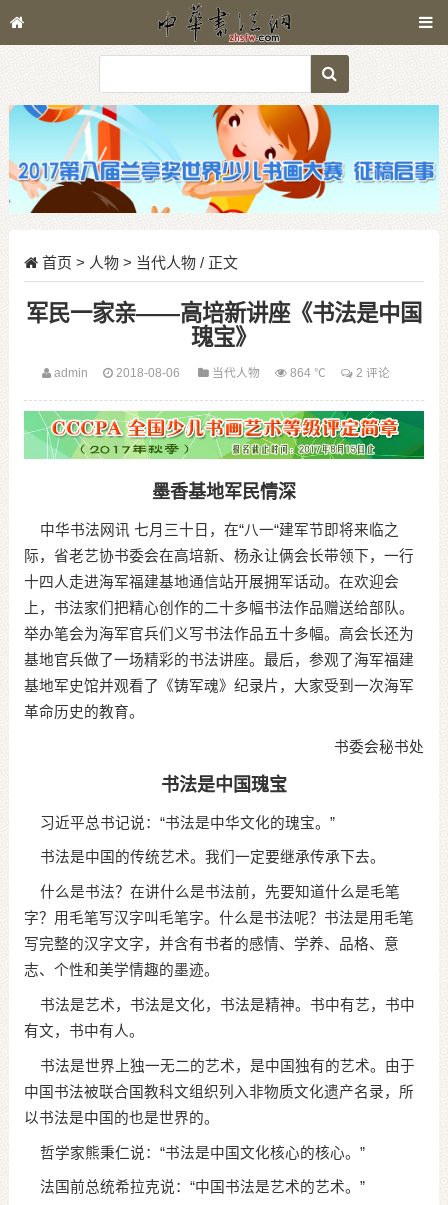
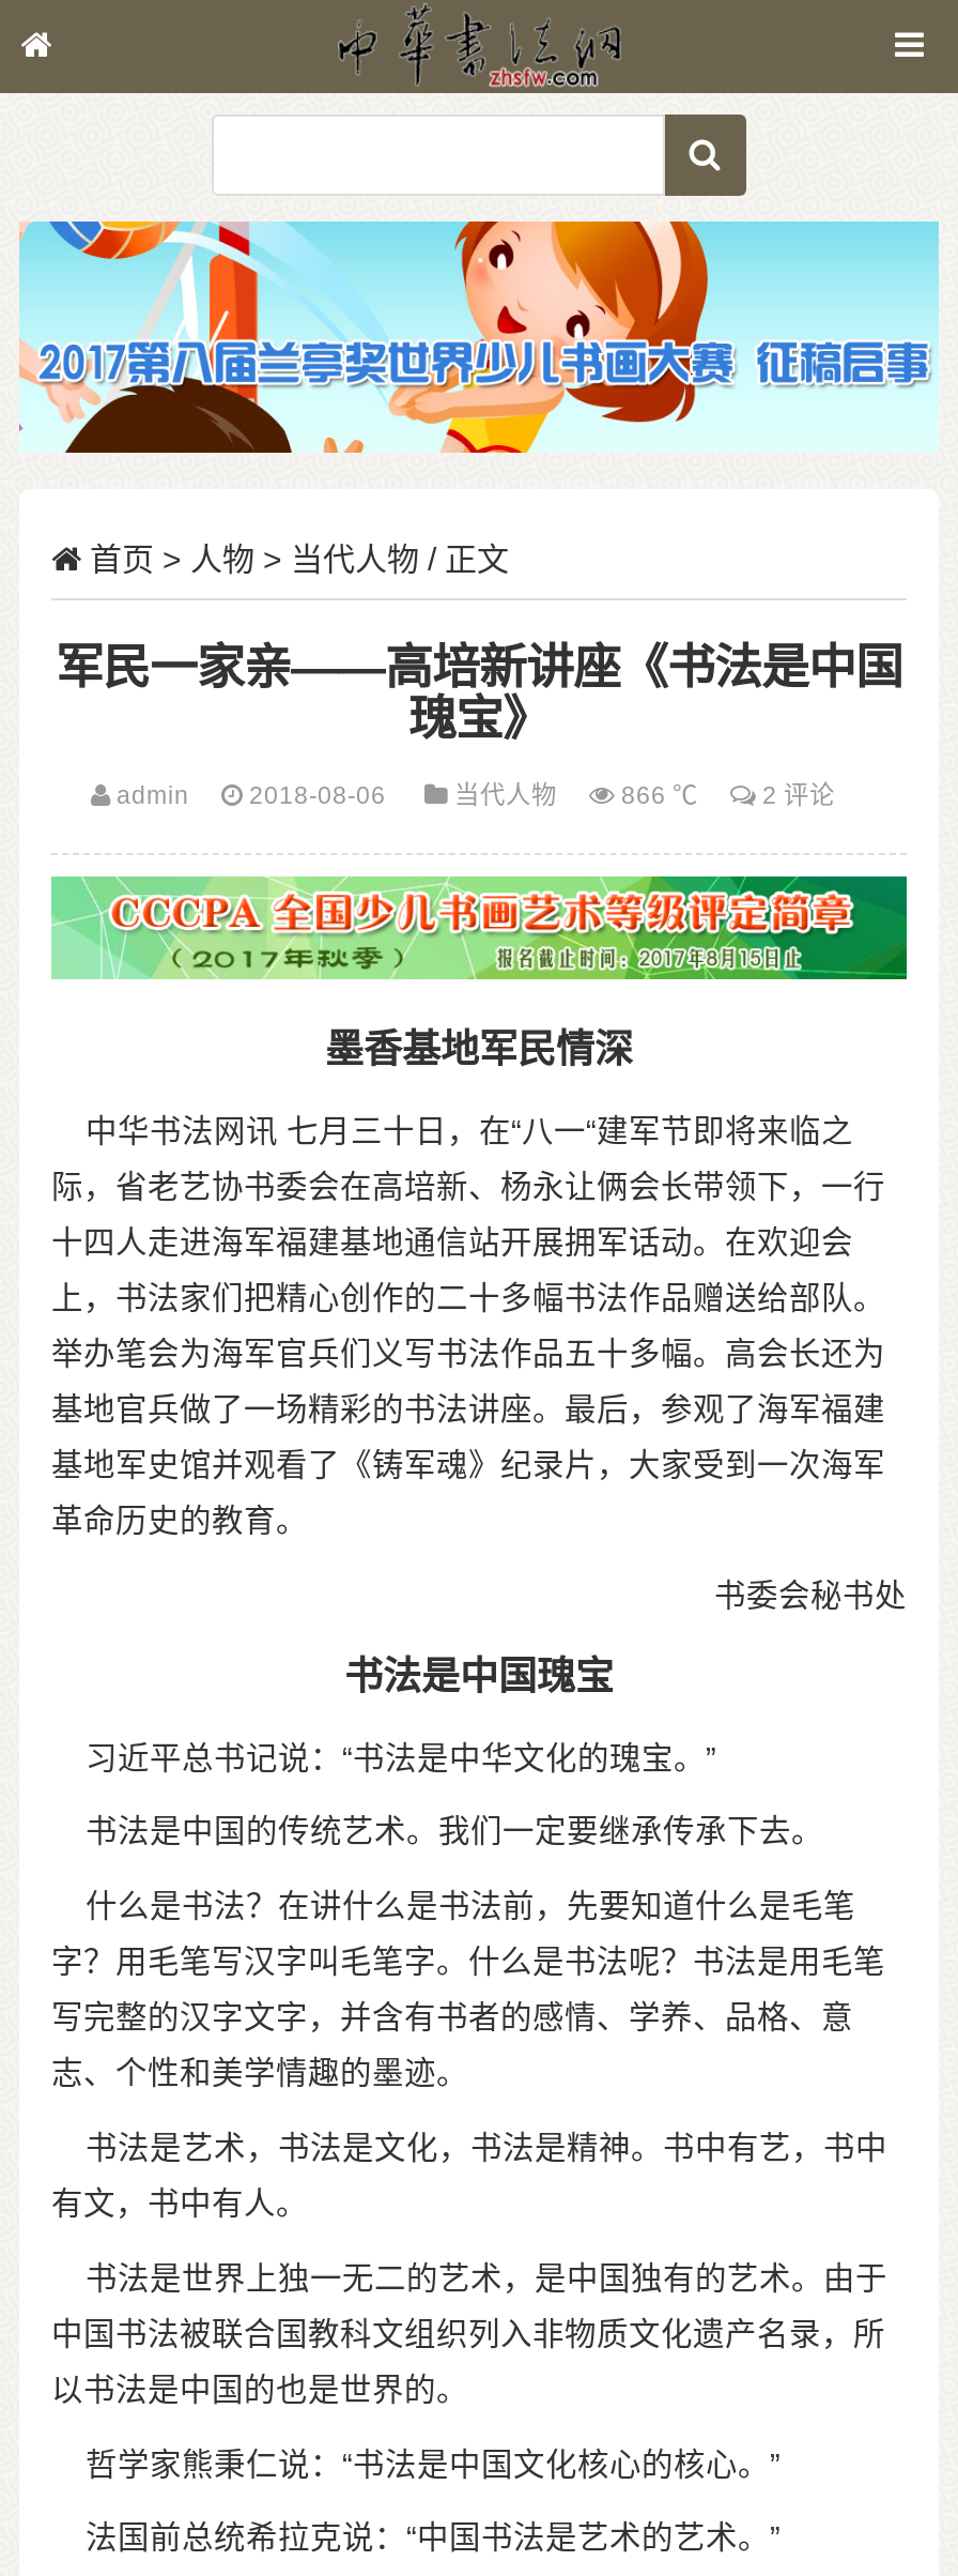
- 864 ℃
+ 866 ℃
